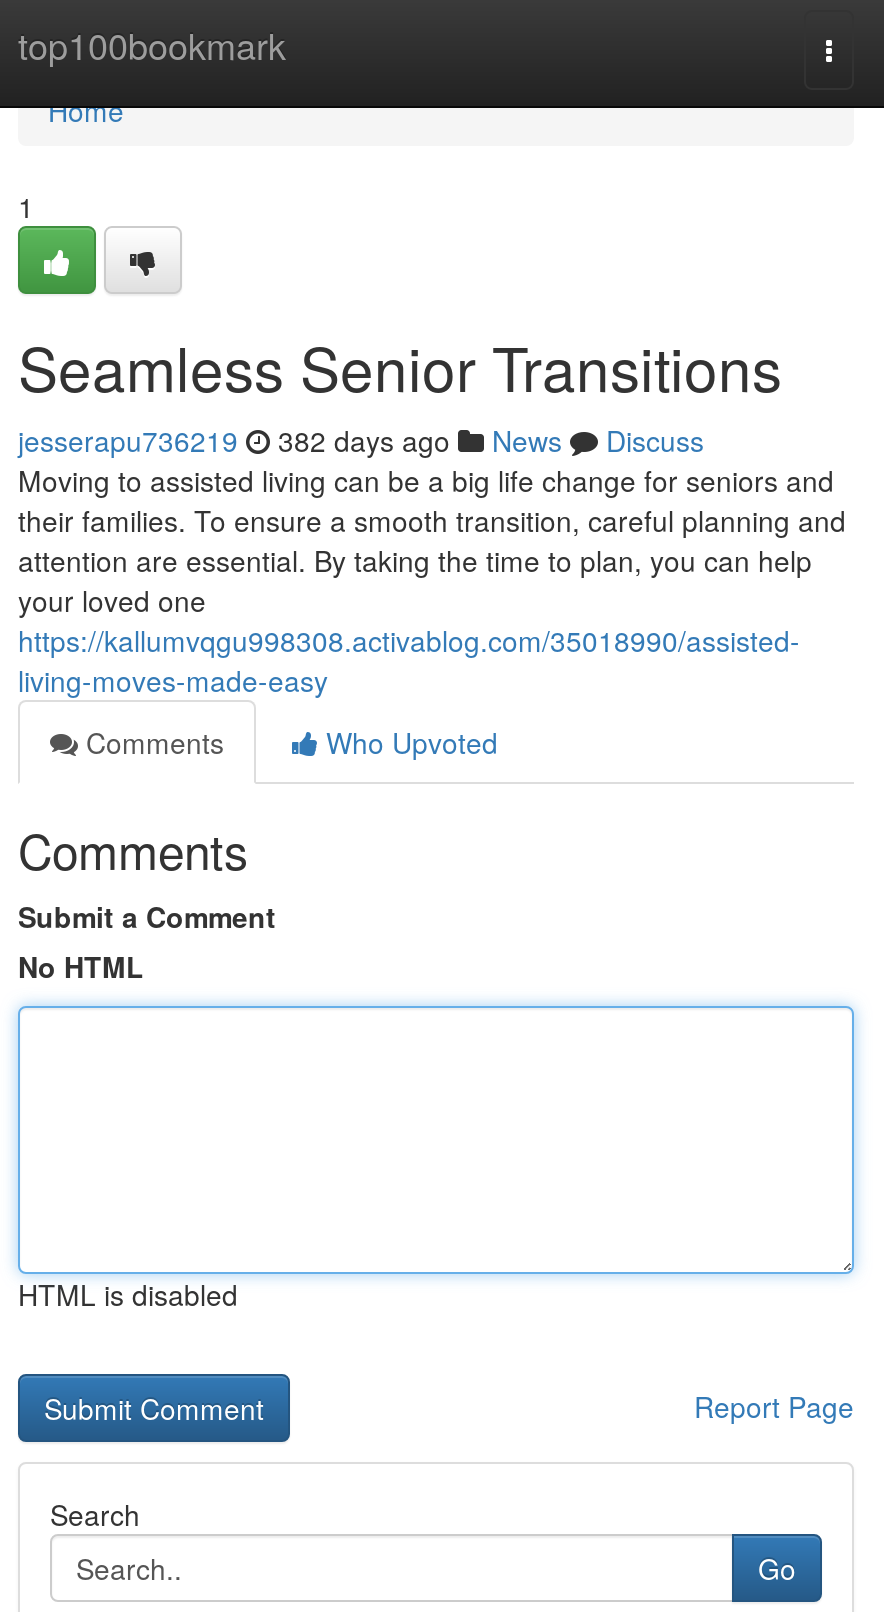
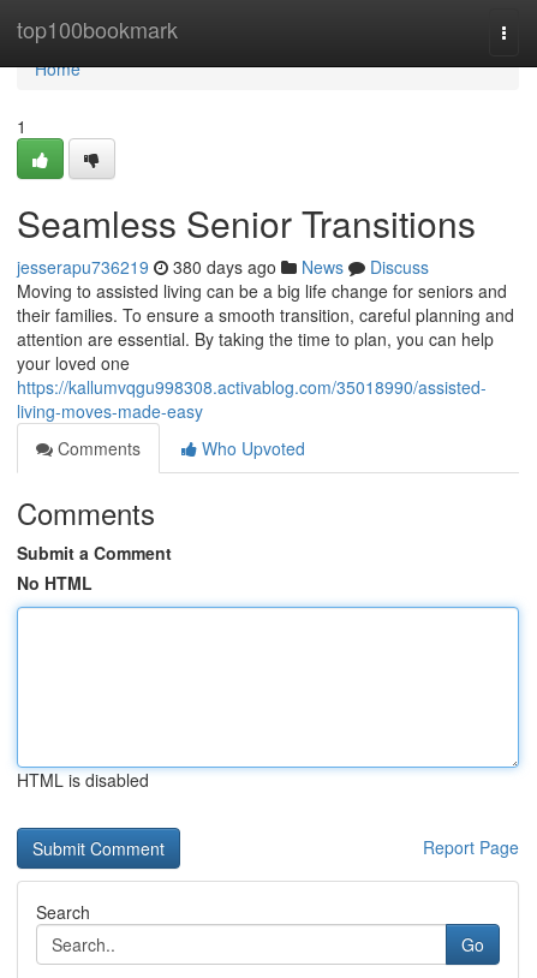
- jesserapu736219 382 days ago News Discuss
+ jesserapu736219 380 days ago News Discuss
